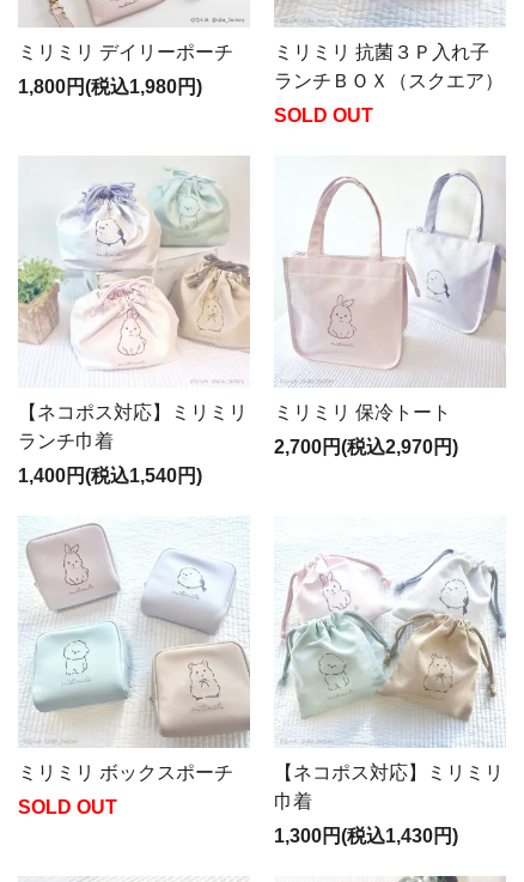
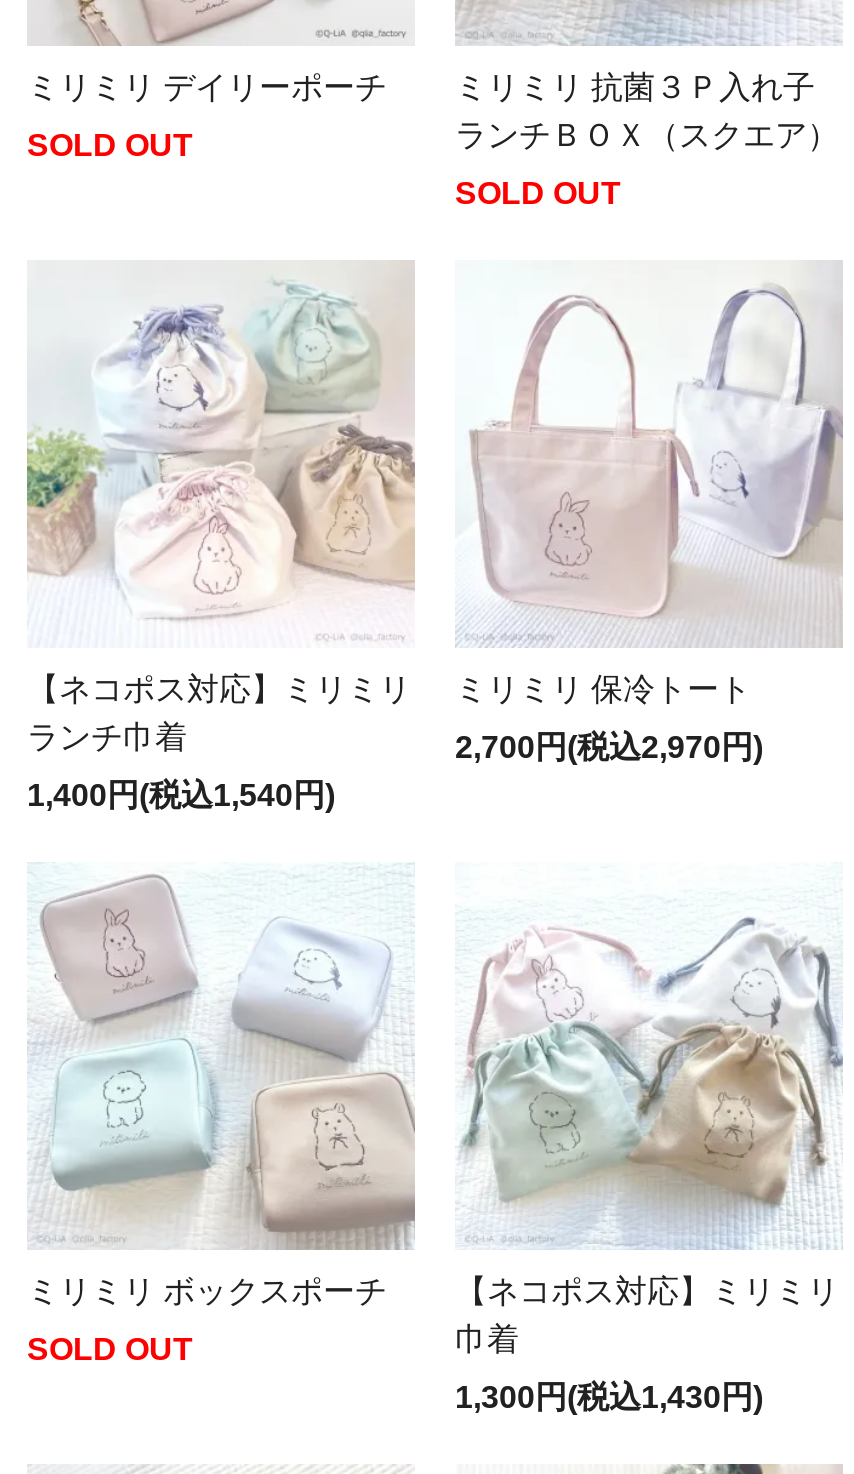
- 1,800円(税込1,980円)
+ SOLD OUT
